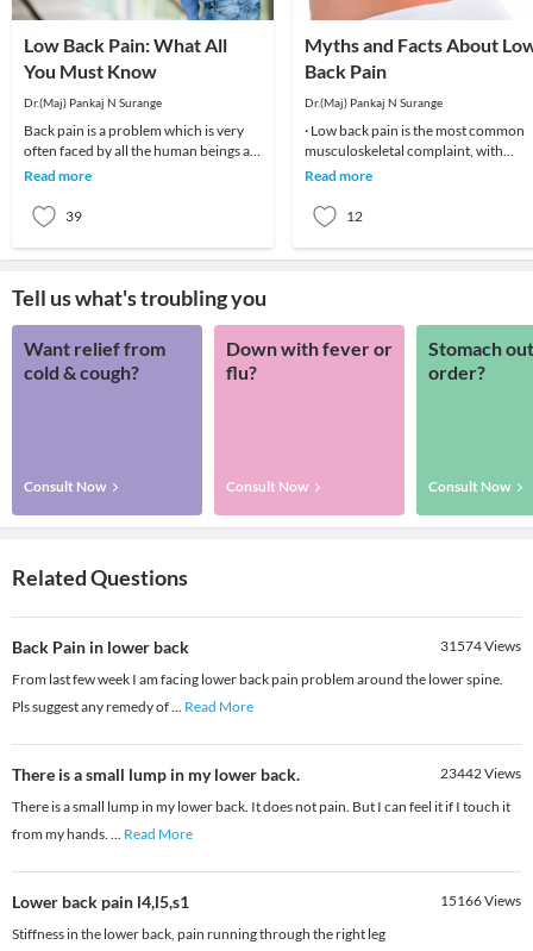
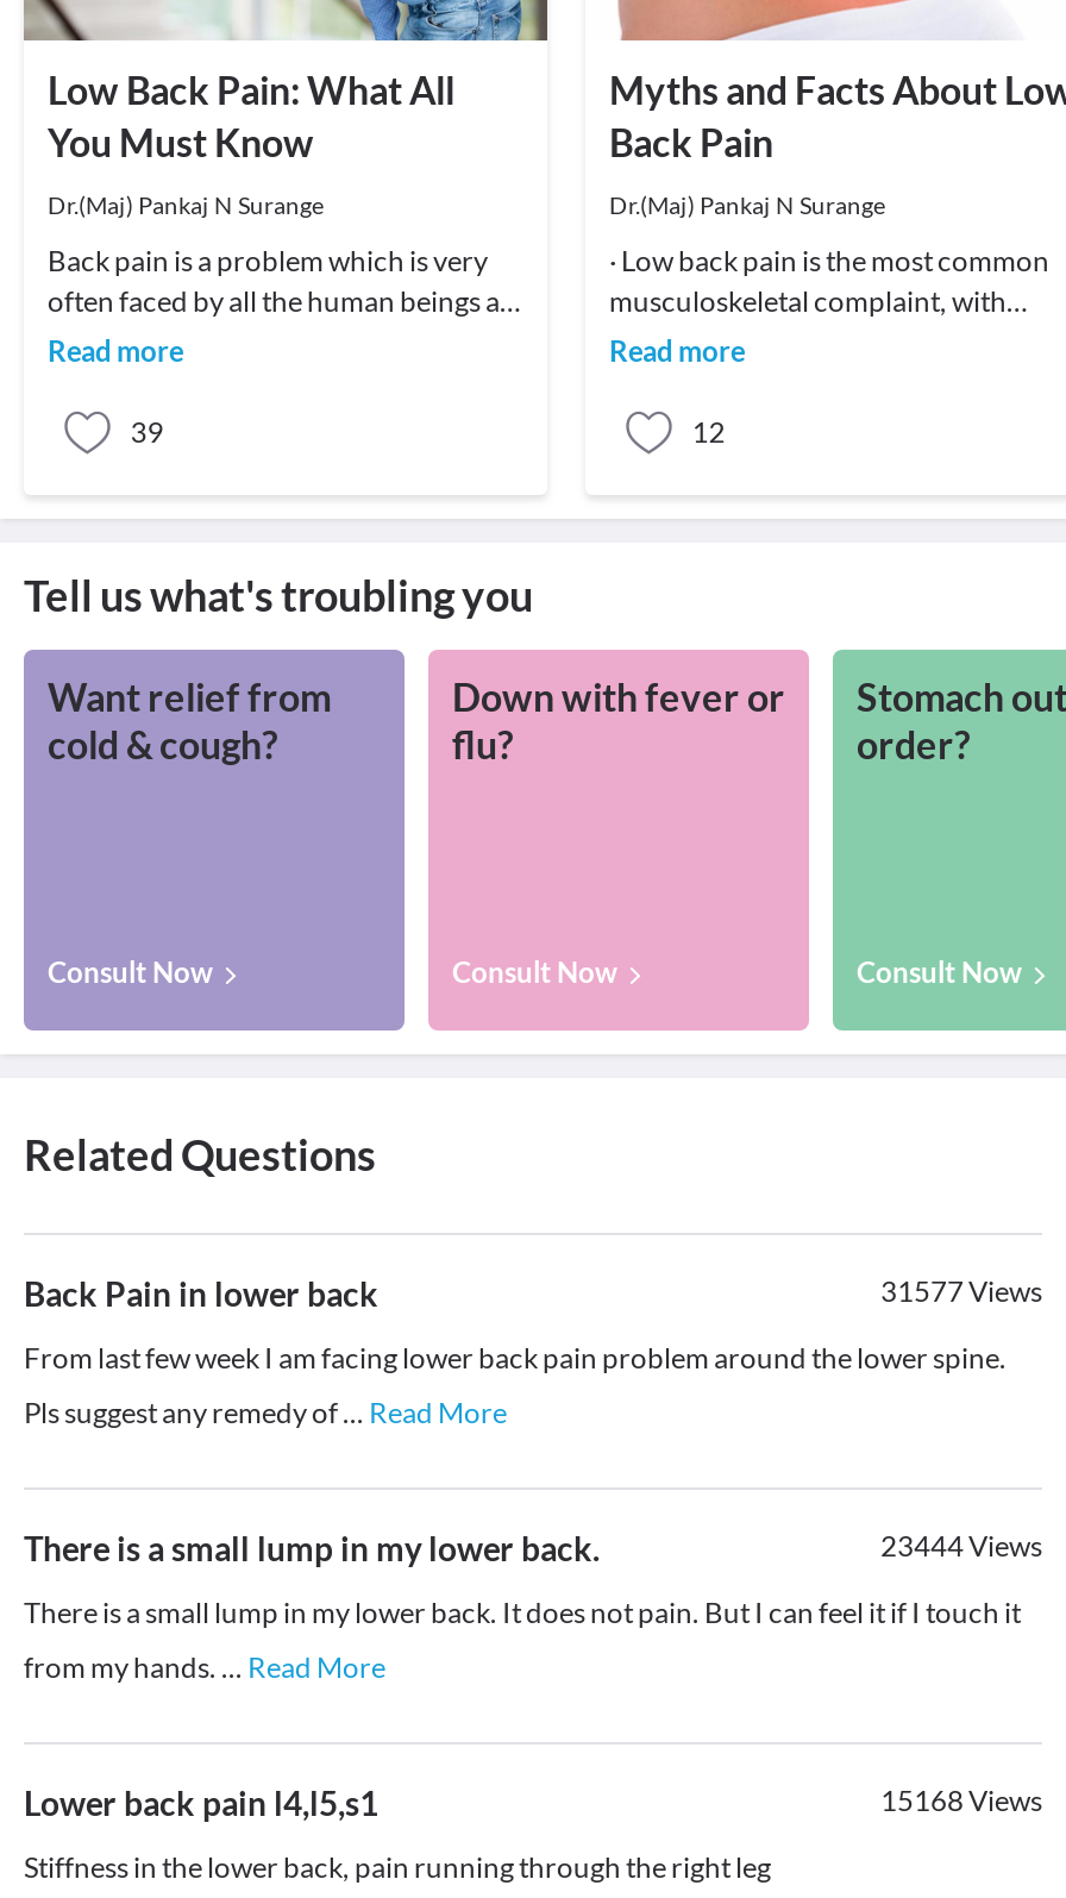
- 31574Views
+ 31577Views

- 23442Views
+ 23444Views

- 15166Views
+ 15168Views
